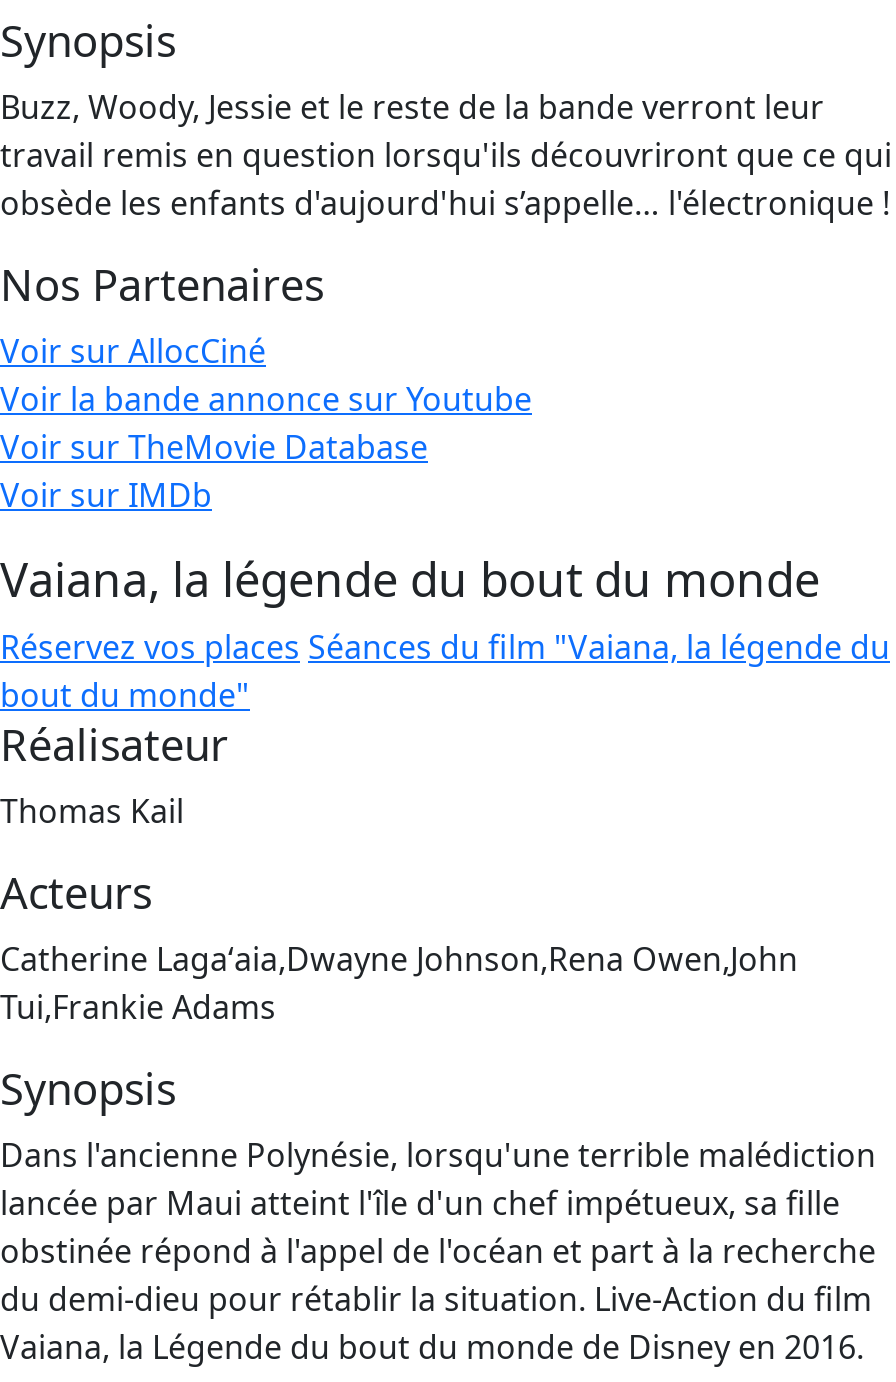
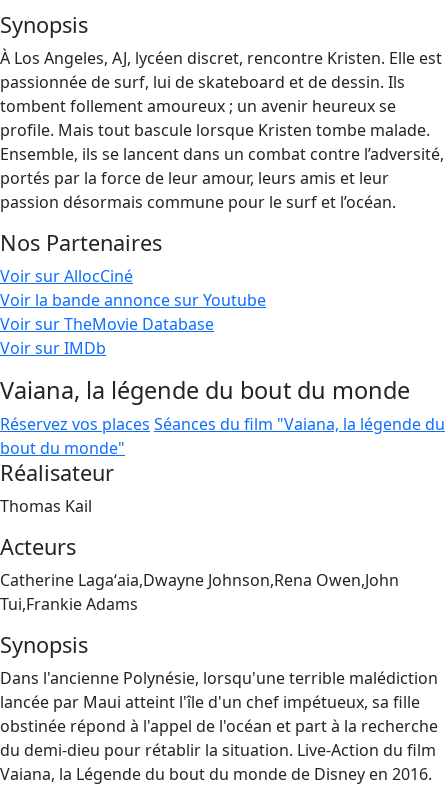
- Buzz, Woody, Jessie et le reste de la bande verront leur
- travail remis en question lorsqu'ils découvriront que ce qui
- obsède les enfants d'aujourd'hui s’appelle… l'électronique !
+ À Los Angeles, AJ, lycéen discret, rencontre Kristen. Elle est
+ passionnée de surf, lui de skateboard et de dessin. Ils
+ tombent follement amoureux ; un avenir heureux se
+ profile. Mais tout bascule lorsque Kristen tombe malade.
+ Ensemble, ils se lancent dans un combat contre l’adversité,
+ portés par la force de leur amour, leurs amis et leur
+ passion désormais commune pour le surf et l’océan.
